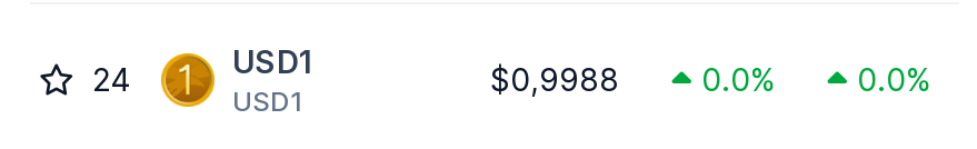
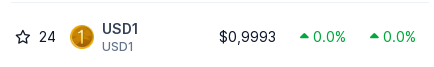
- $0,9988
+ $0,9993
